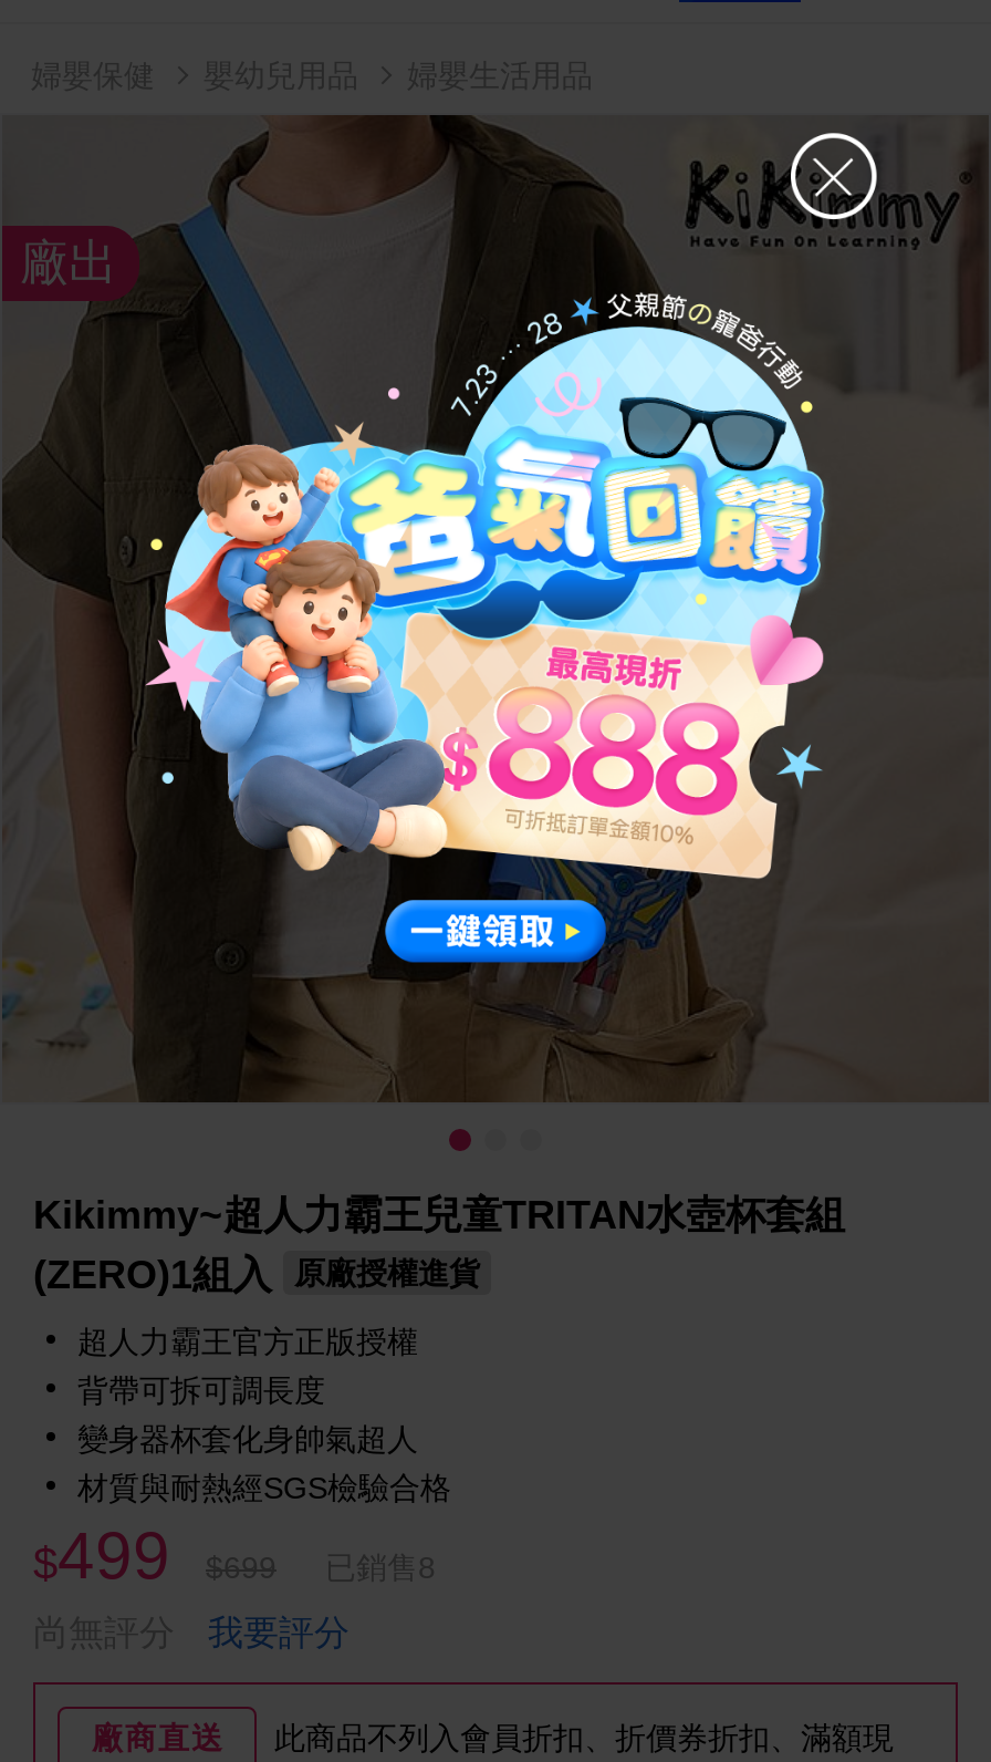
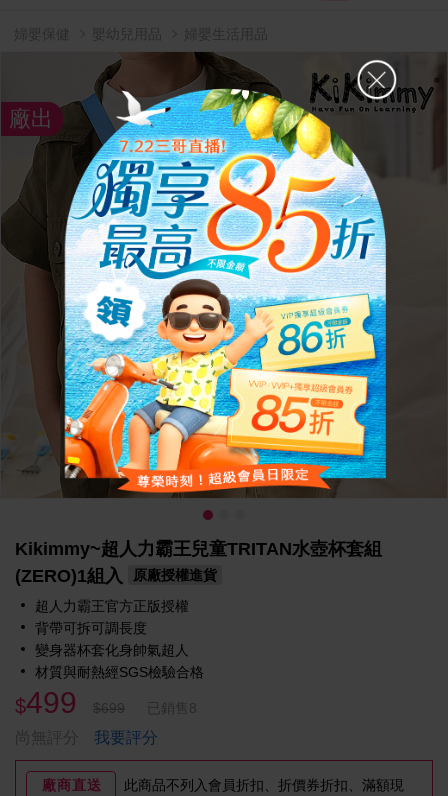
- [image]
+ [image]
